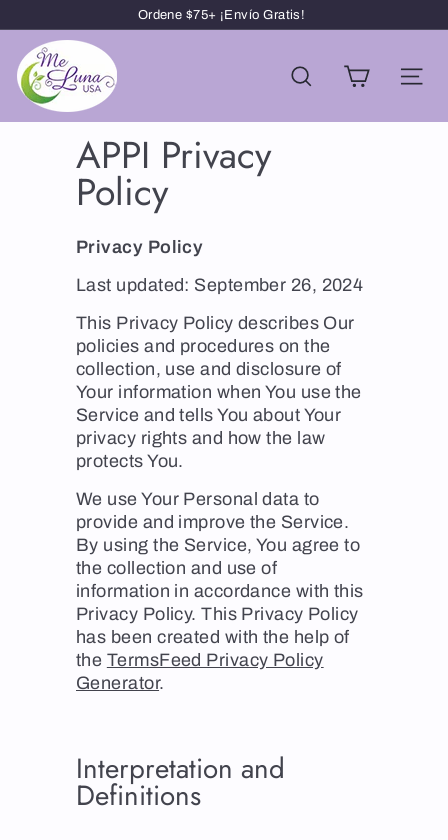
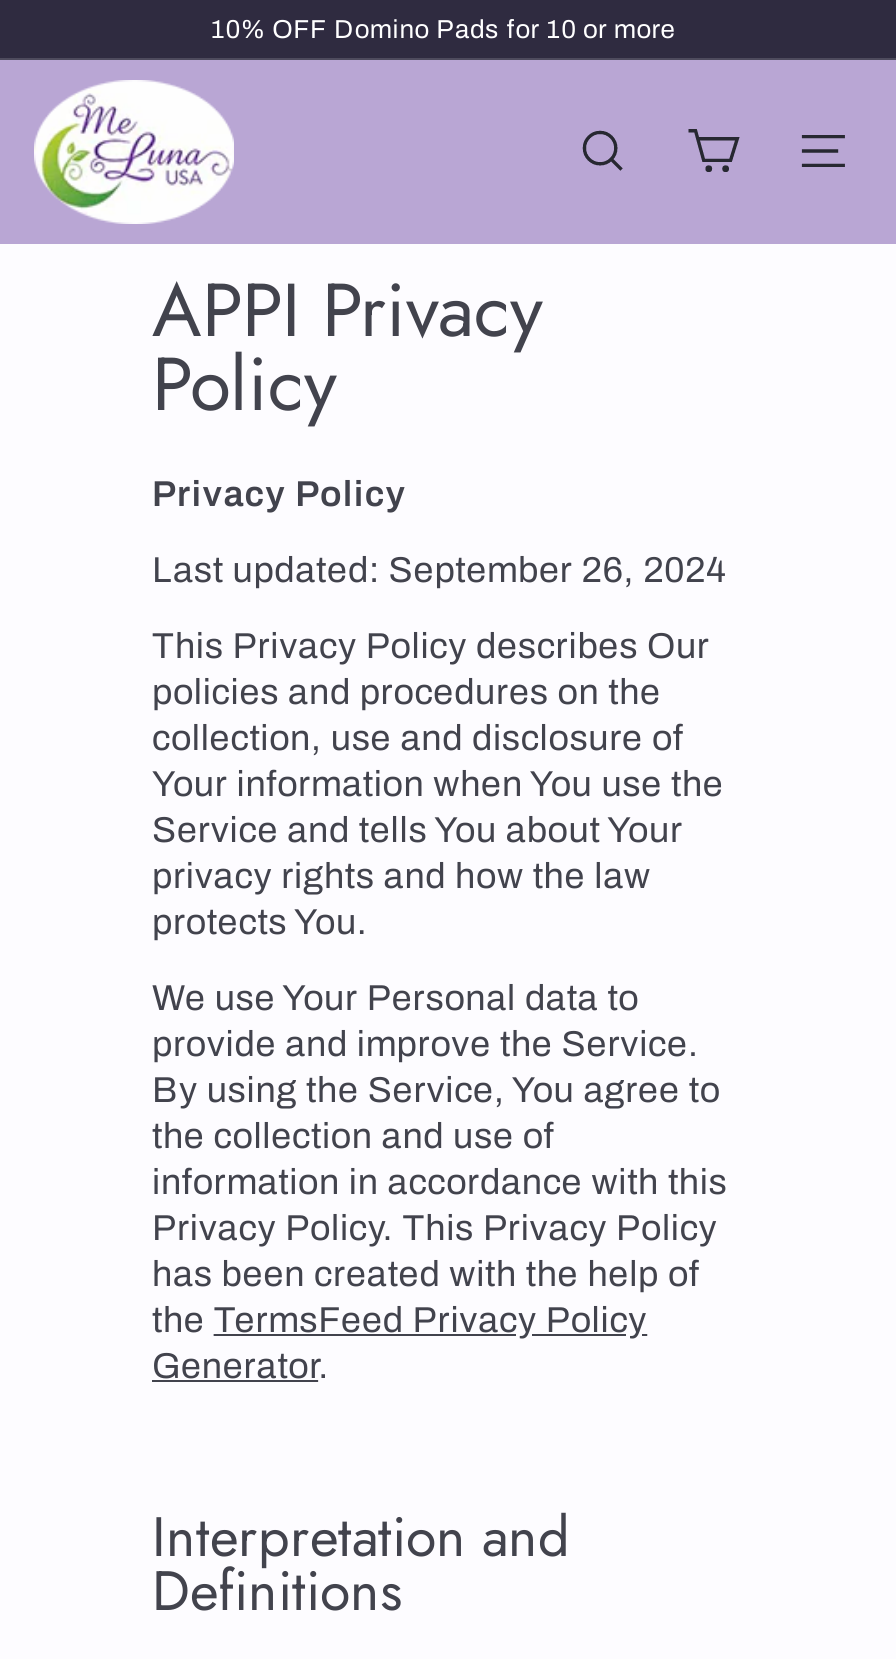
- Ordene $75+ ¡Envío Gratis!
+ 10% OFF Domino Pads for 10 or more
